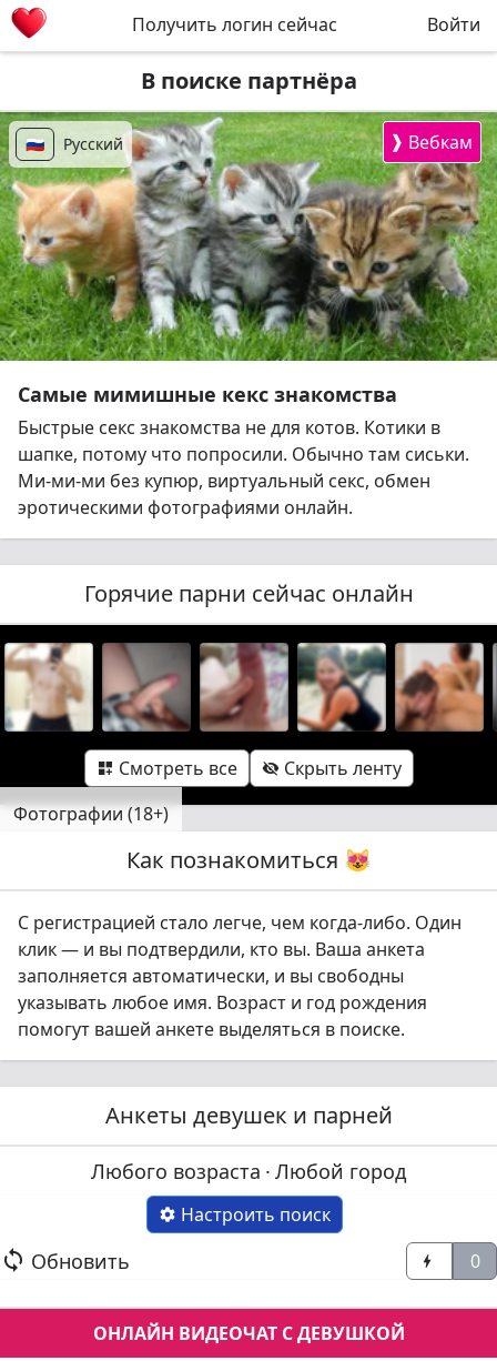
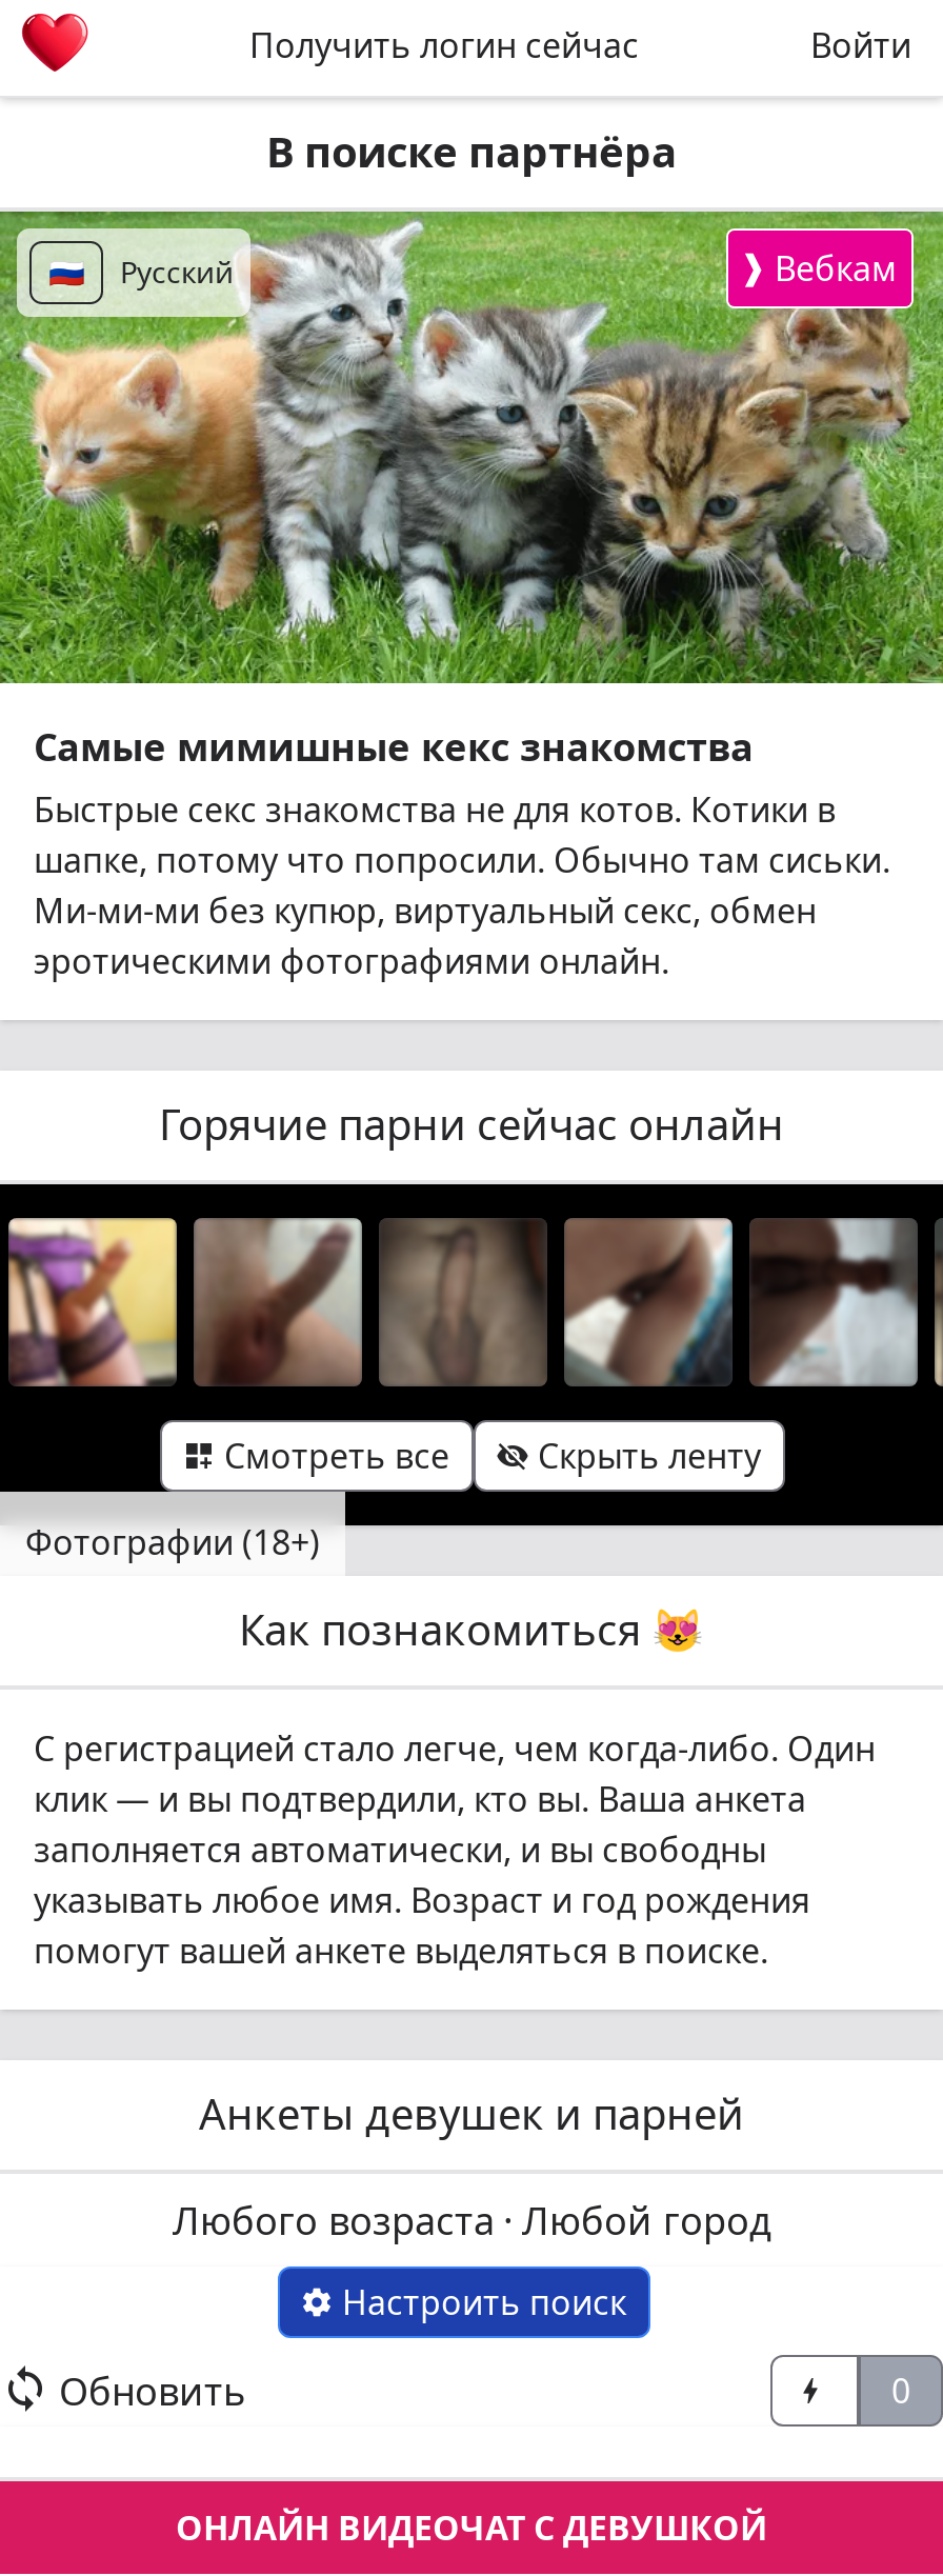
- [image]
+ [image]

- [image]
+ [image]

- [image]
+ [image]

- [image]
+ [image]

- [image]
+ [image]
